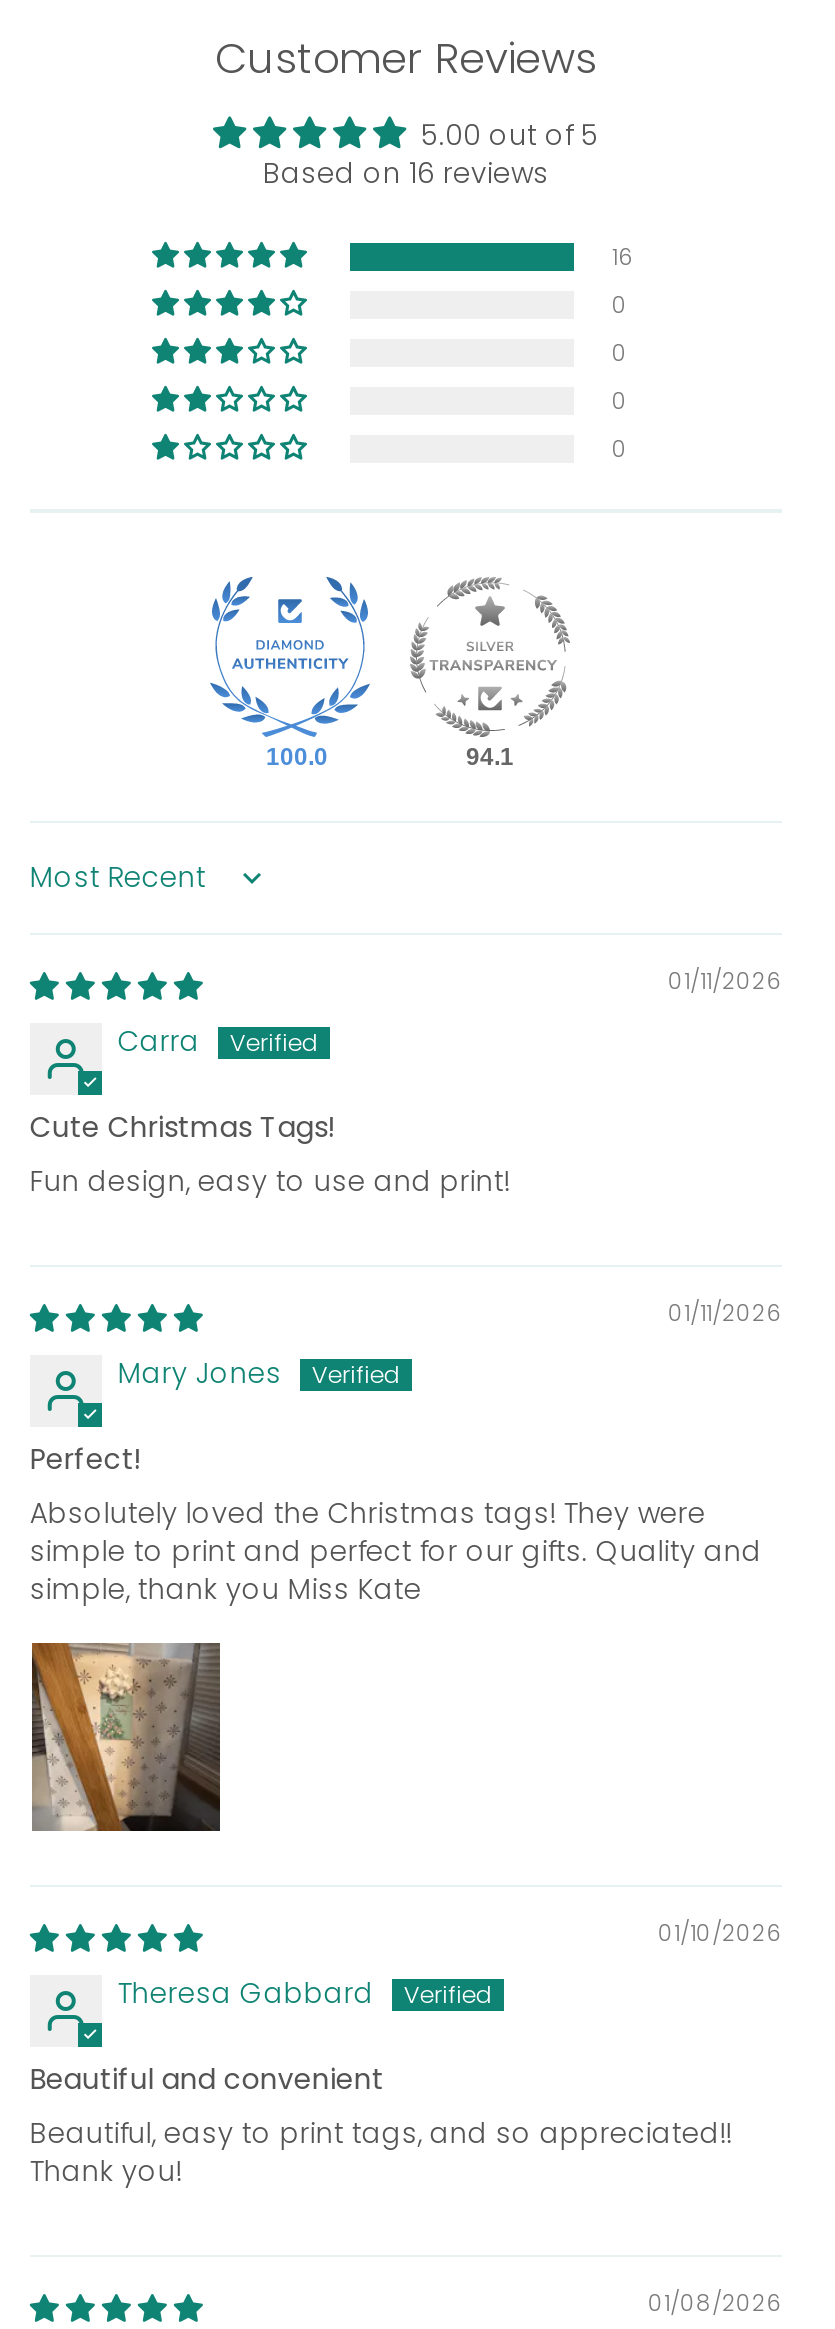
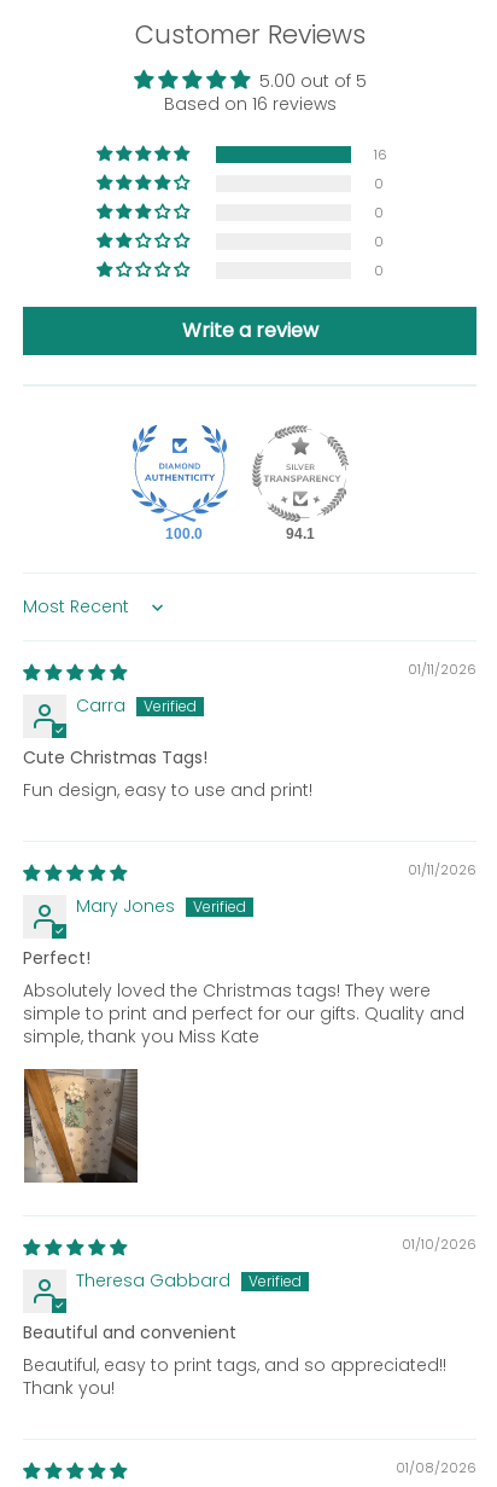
+ Write a review
